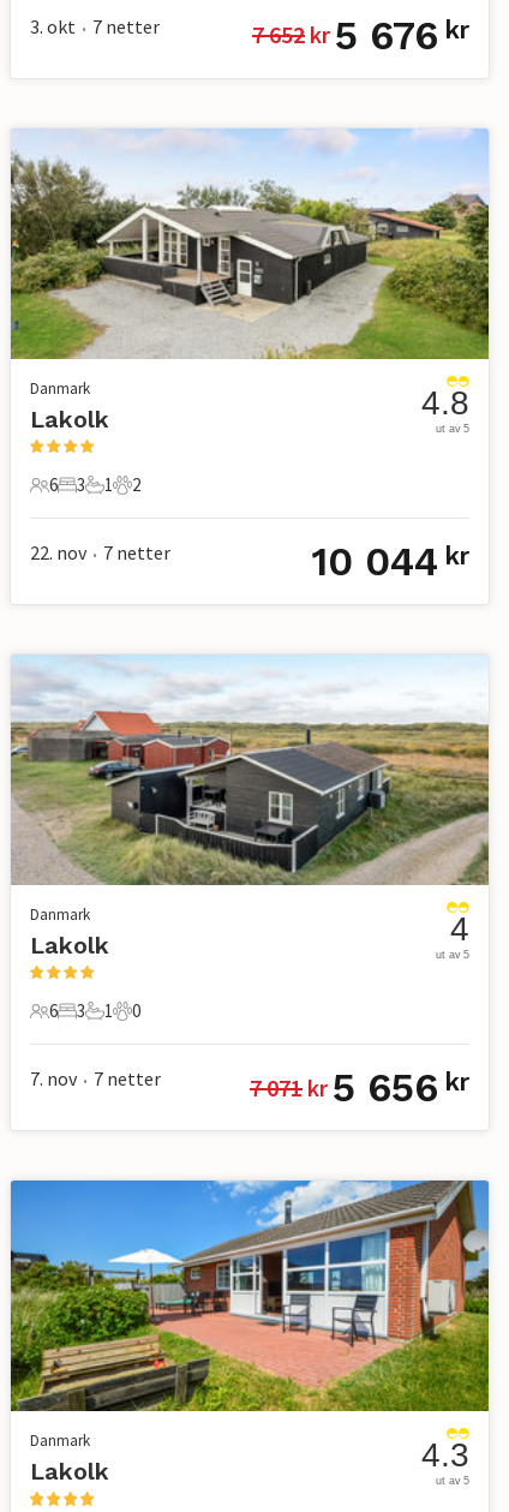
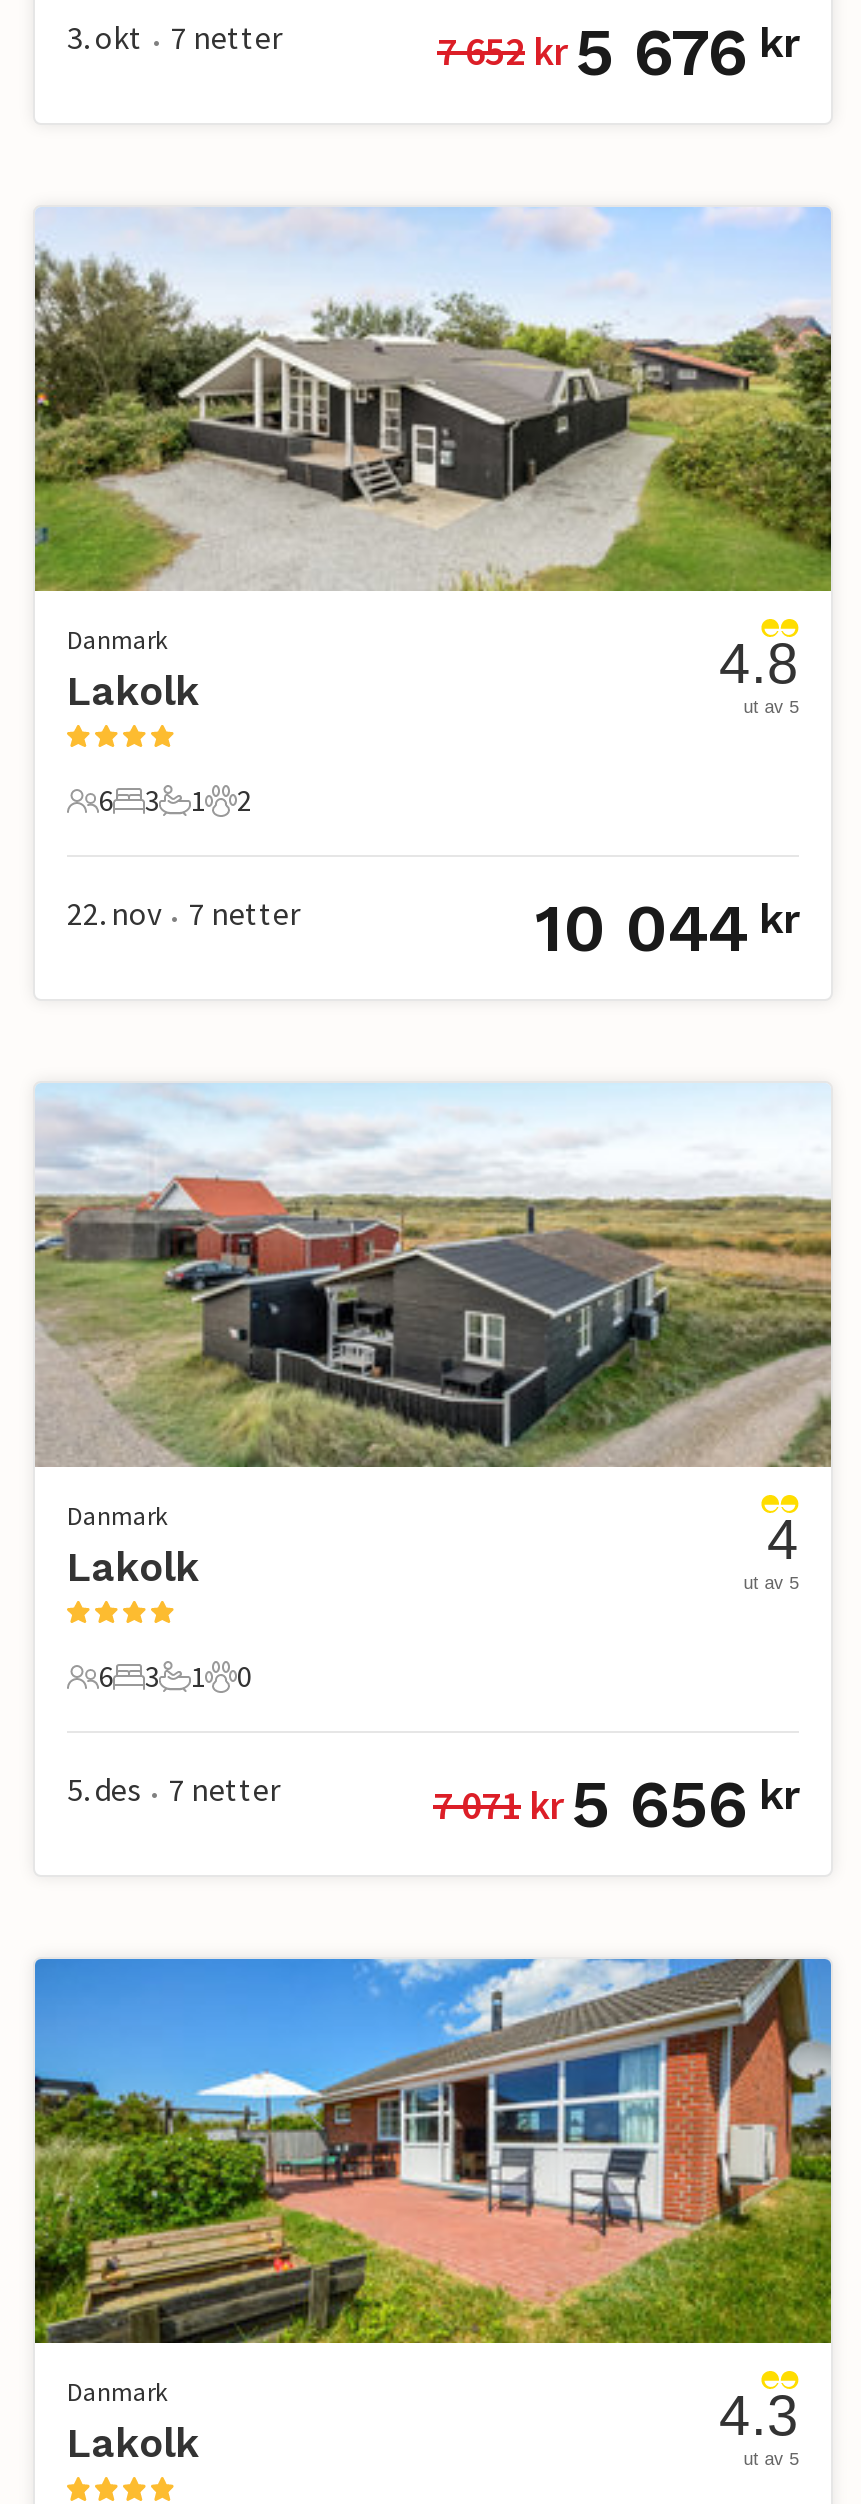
- 7. nov • 7 netter
+ 5. des • 7 netter
